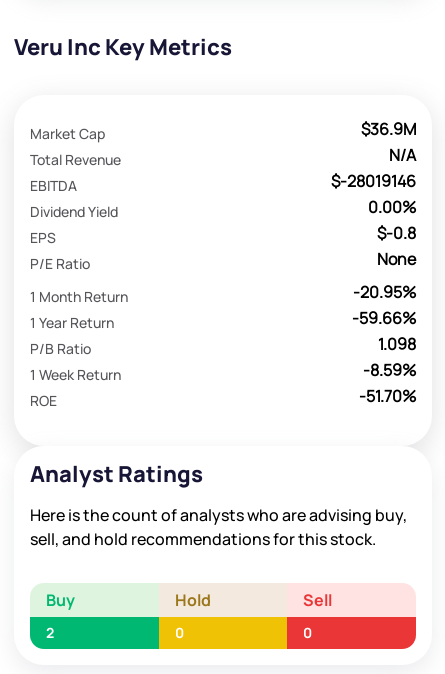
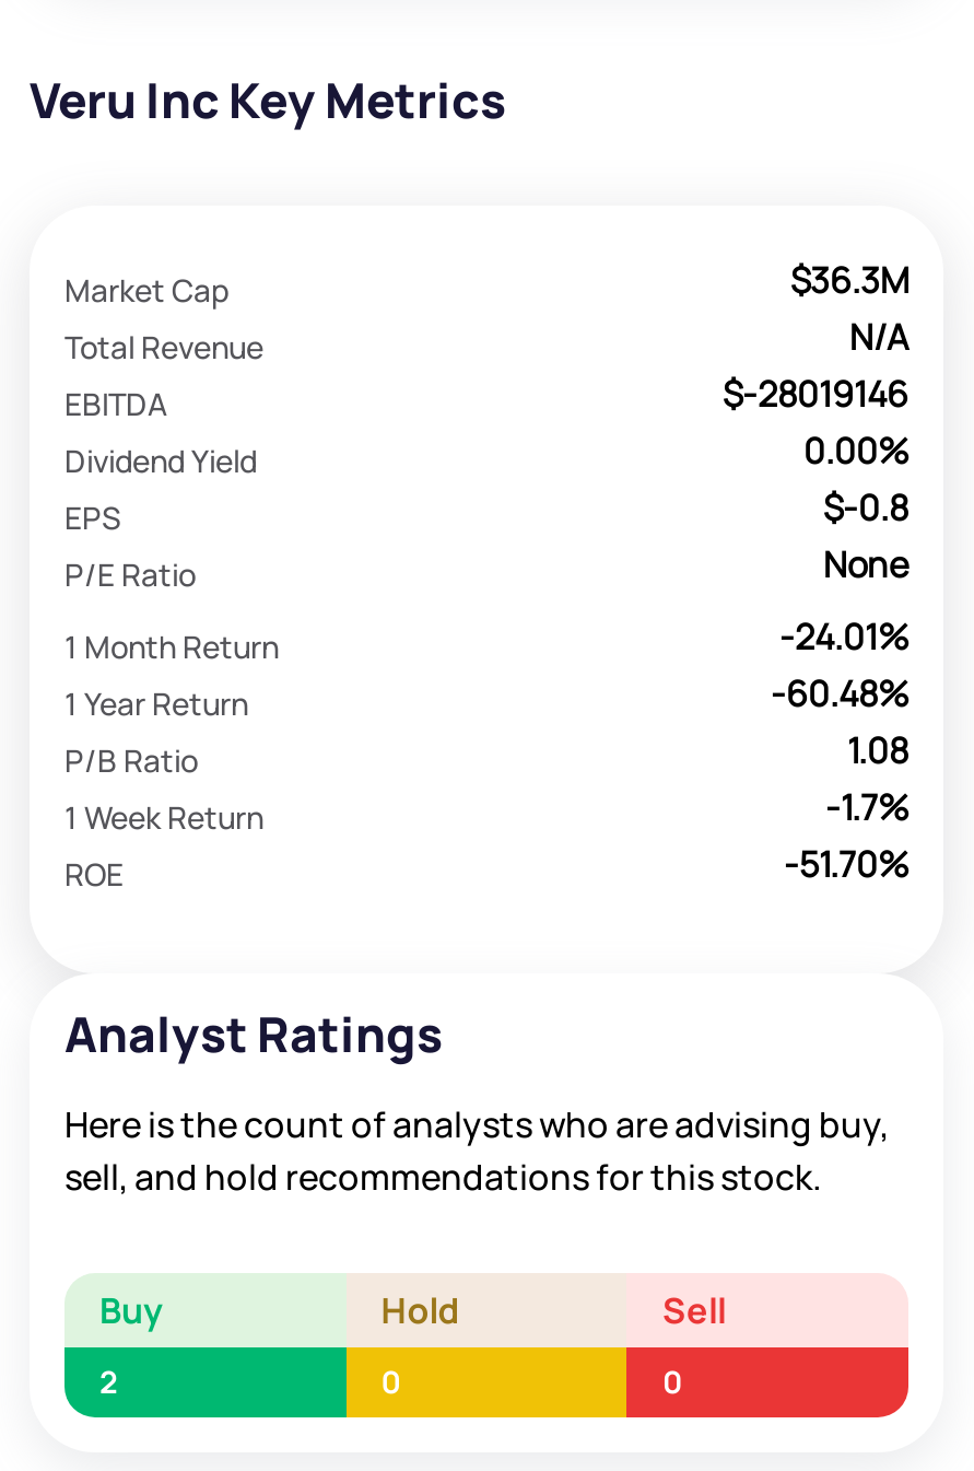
- $36.9M
+ $36.3M

- -20.95%
+ -24.01%

- -59.66%
+ -60.48%

- 1.098
+ 1.08

- -8.59%
+ -1.7%
